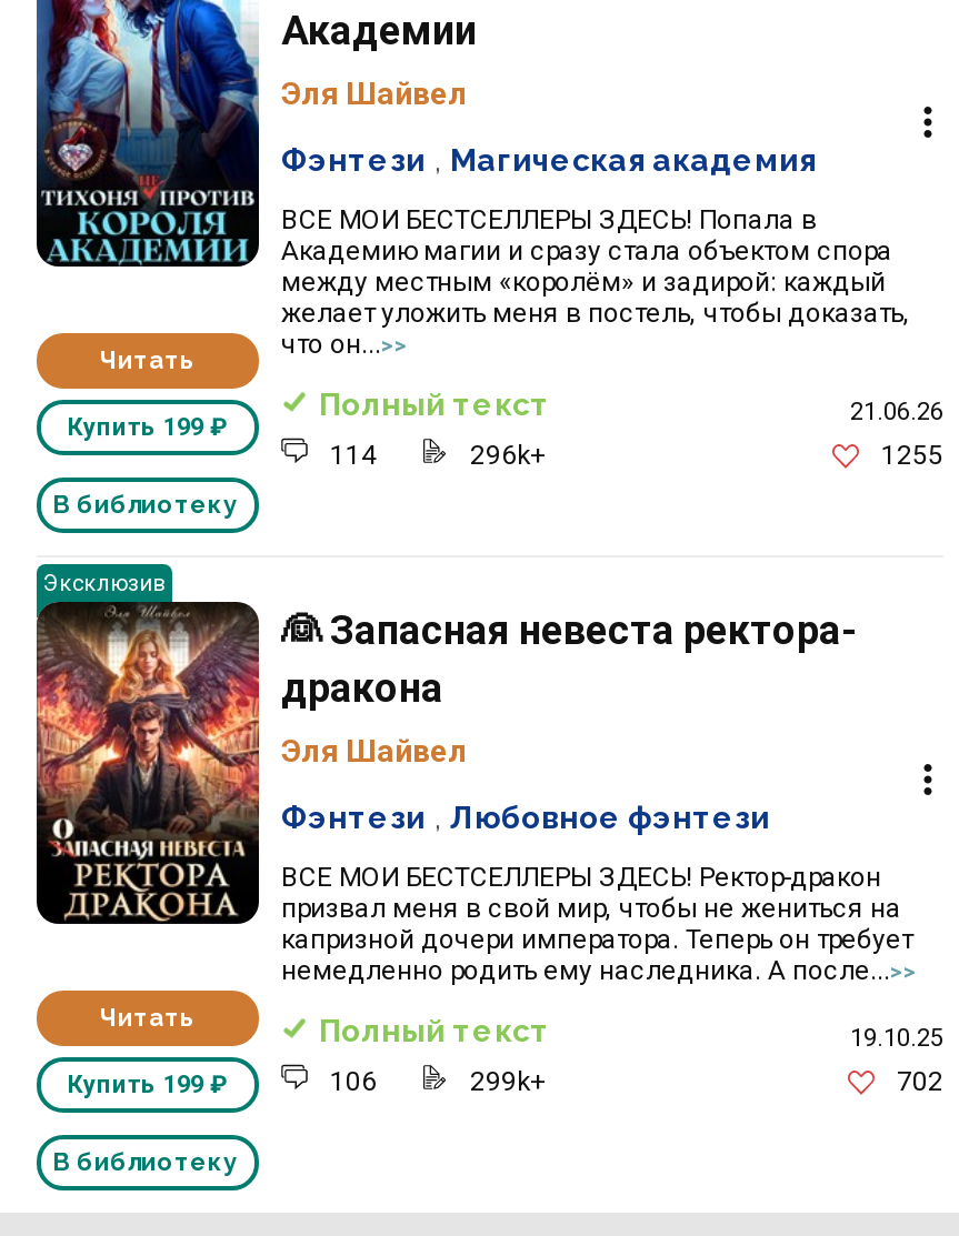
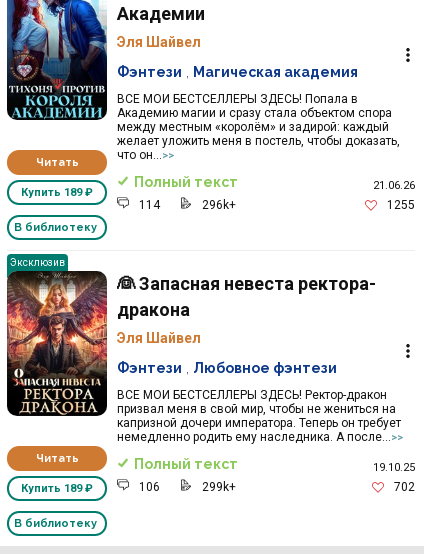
- Купить 199 ₽
+ Купить 189 ₽

- Купить 199 ₽
+ Купить 189 ₽
